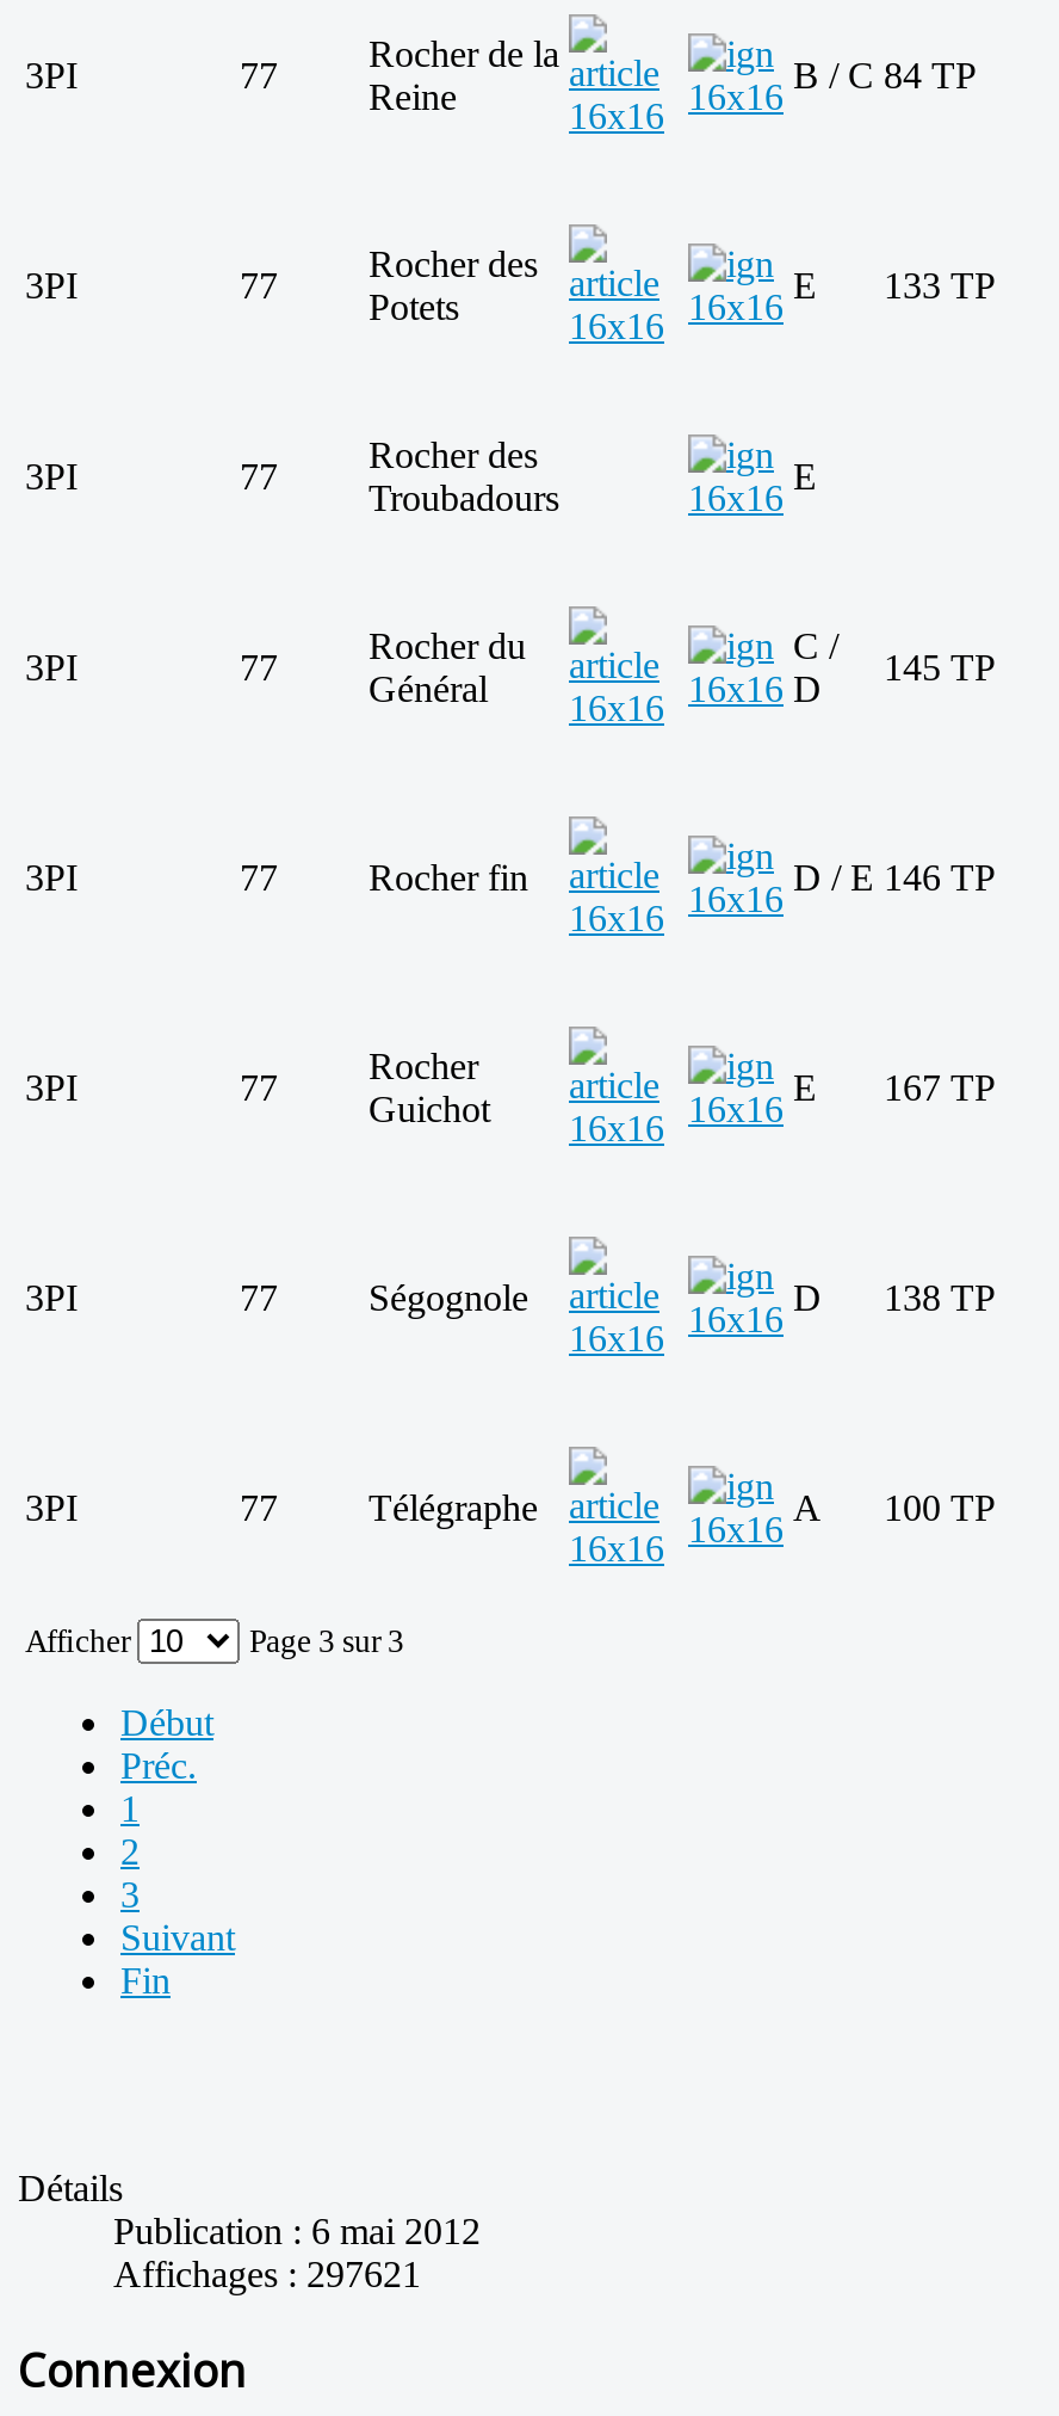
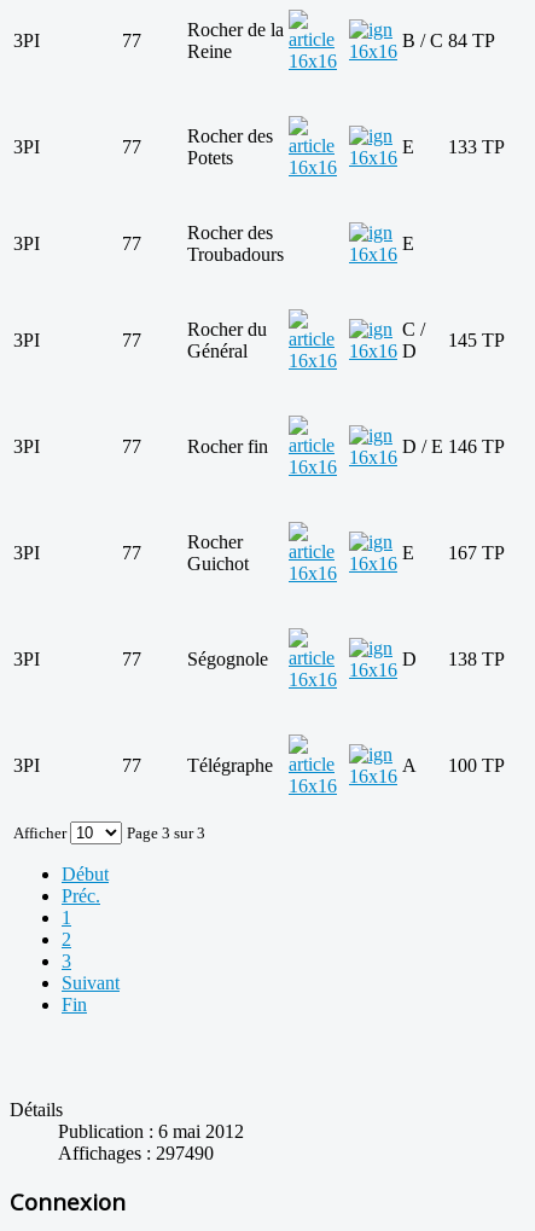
- Affichages : 297621
+ Affichages : 297490
